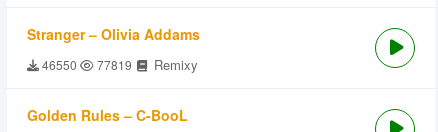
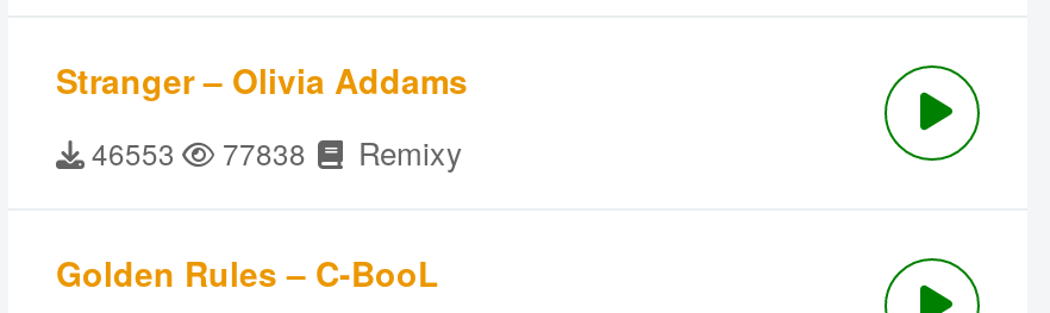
- 46550
+ 46553

- 77819
+ 77838
